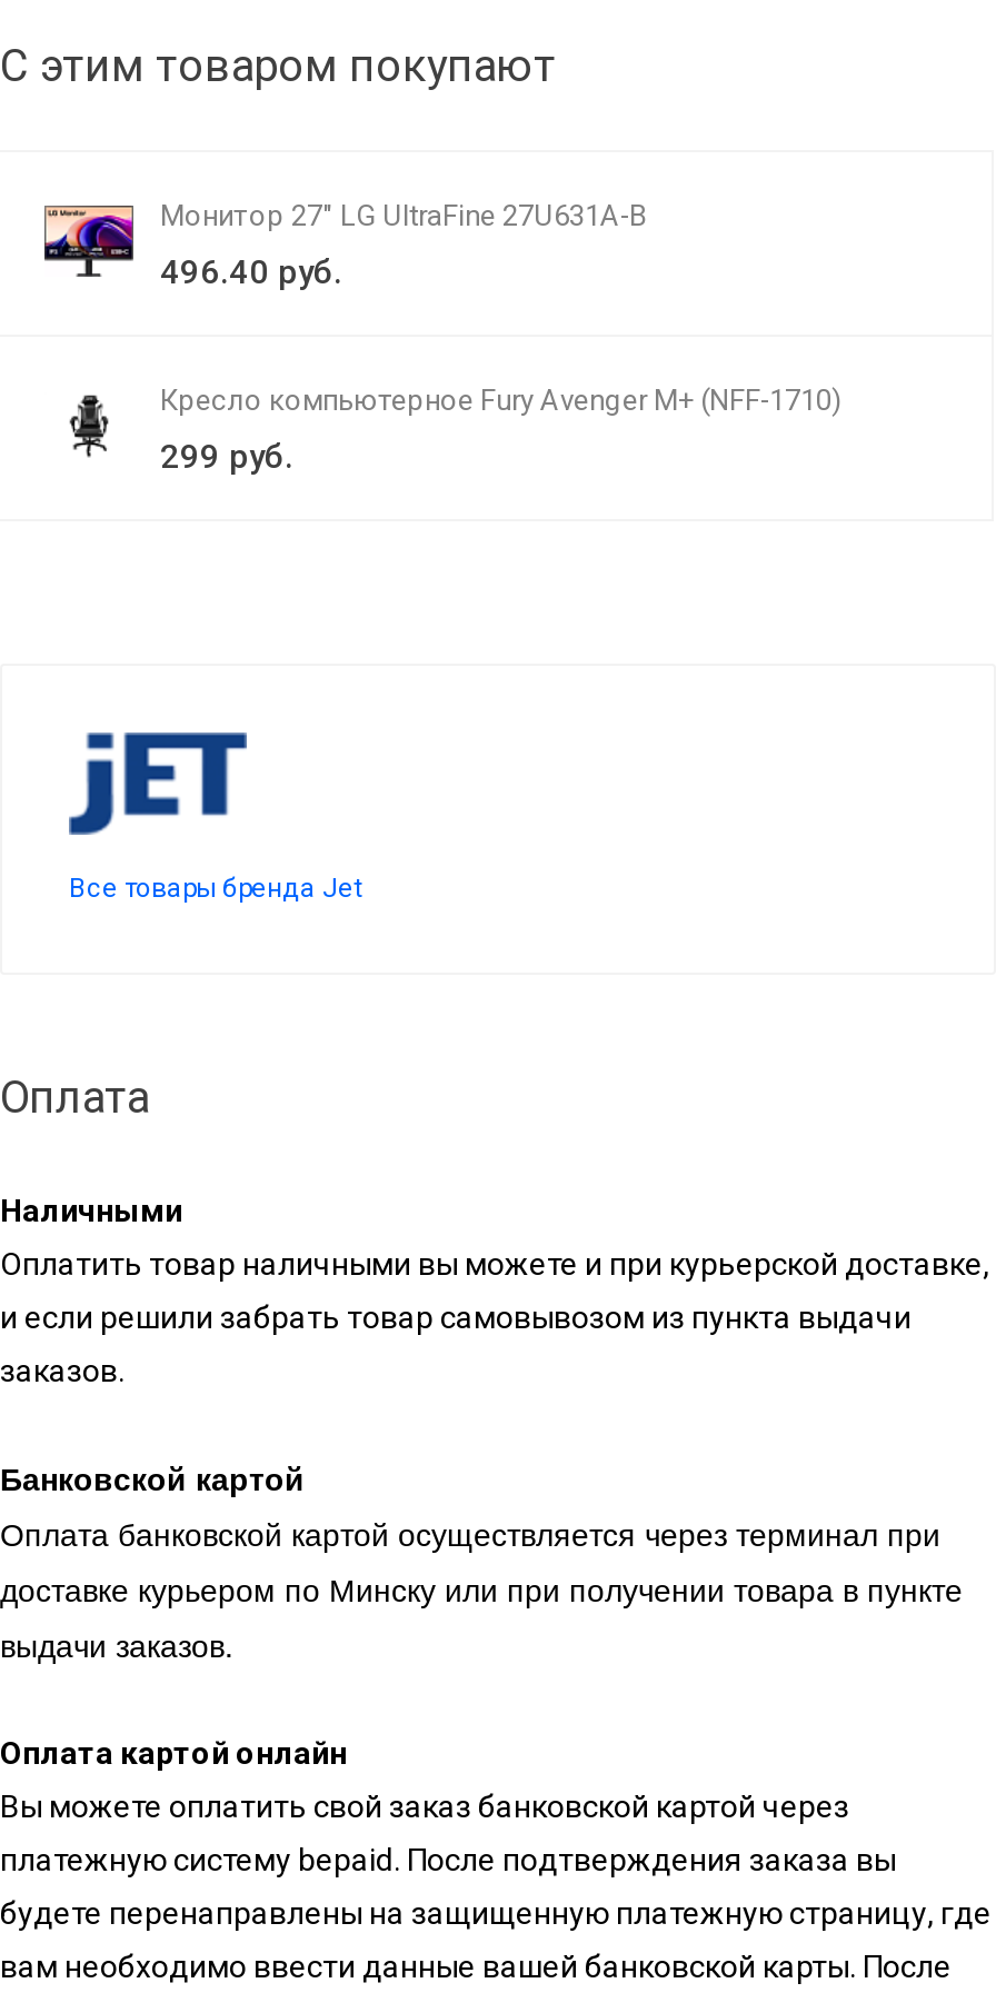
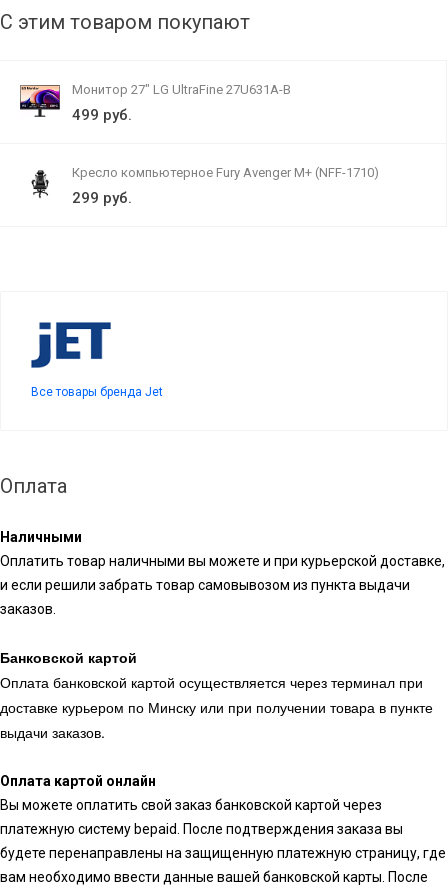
- 496.40 руб.
+ 499 руб.
